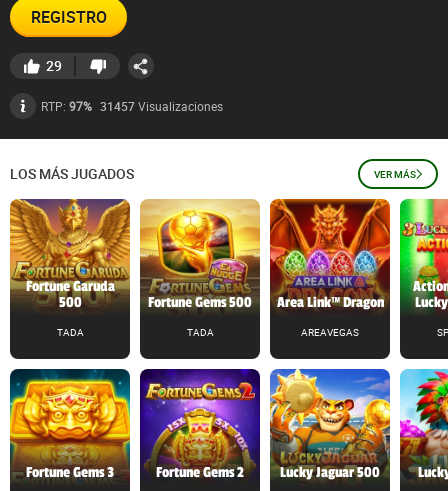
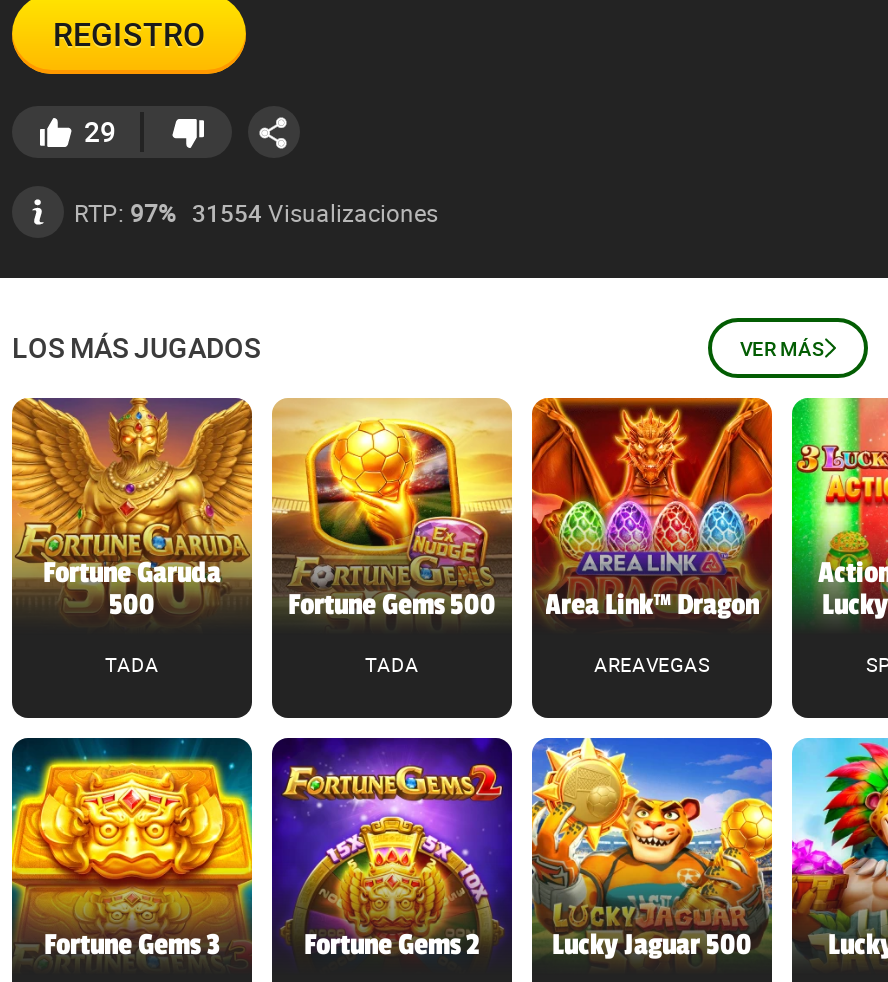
- RTP: 97% 31457 Visualizaciones
+ RTP: 97% 31554 Visualizaciones
